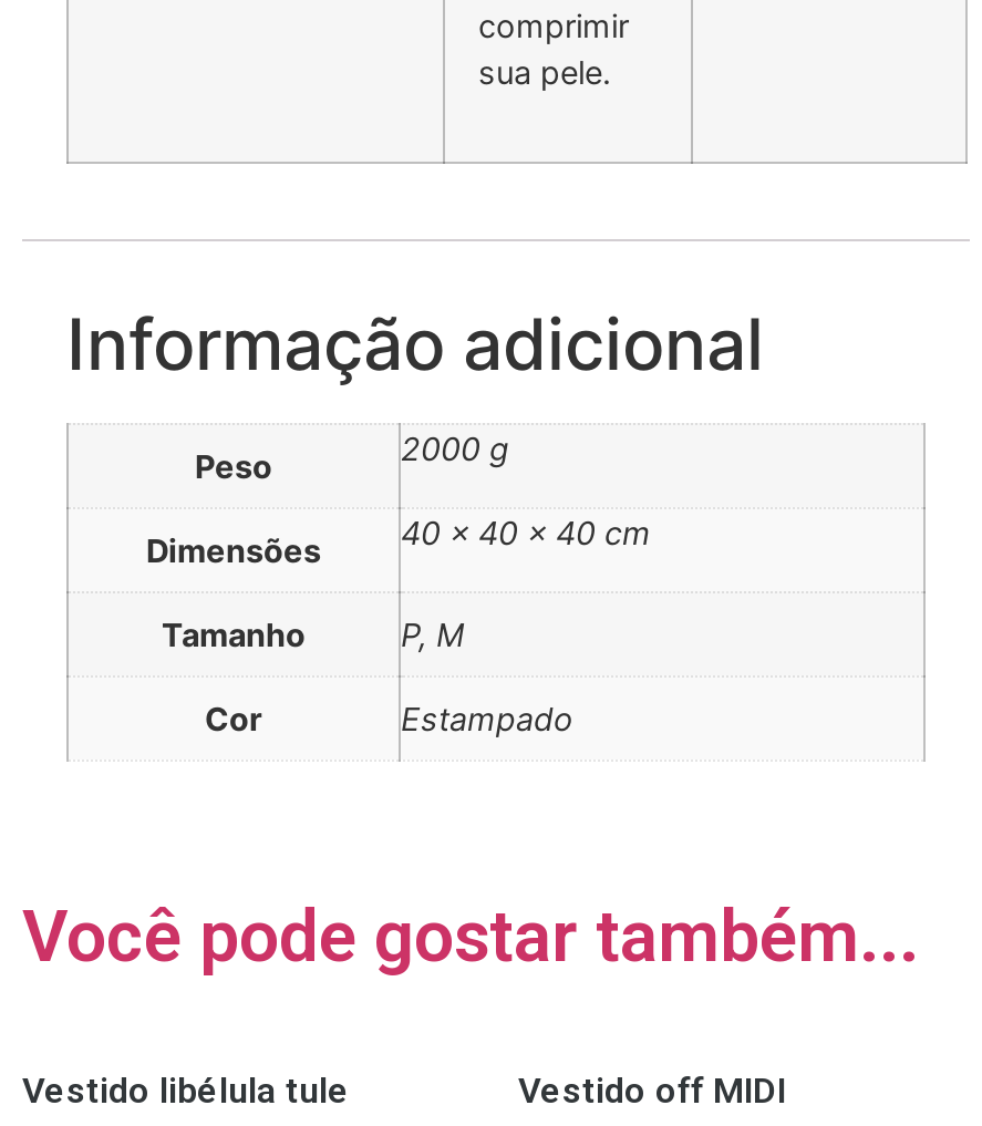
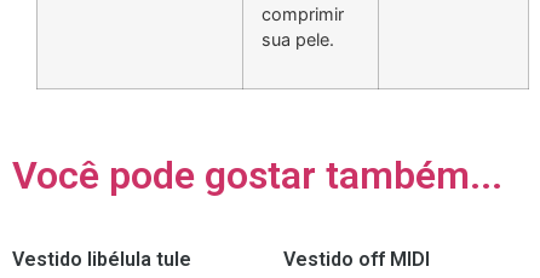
- Informação adicional
- Peso
- 2000 g
- Dimensões
- 40 × 40 × 40 cm
- Tamanho
- P, M
- Cor
- Estampado
